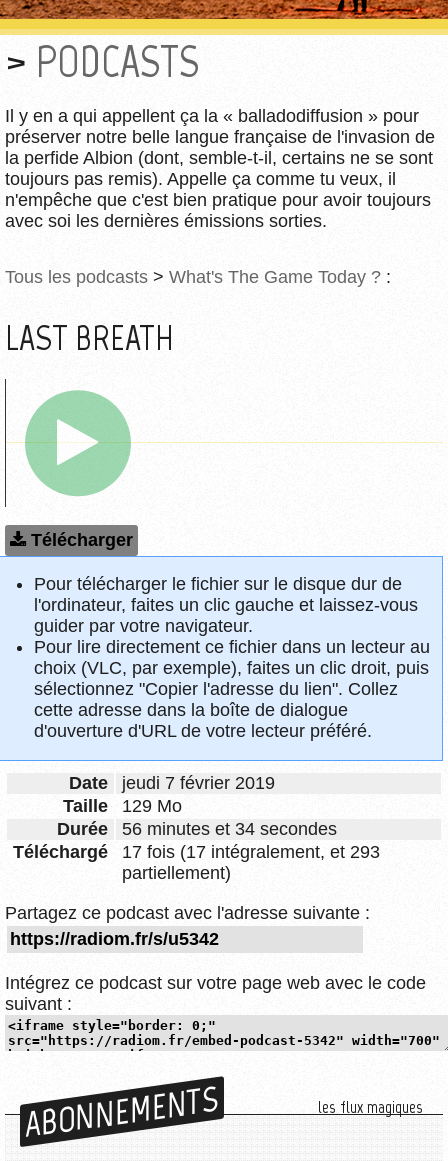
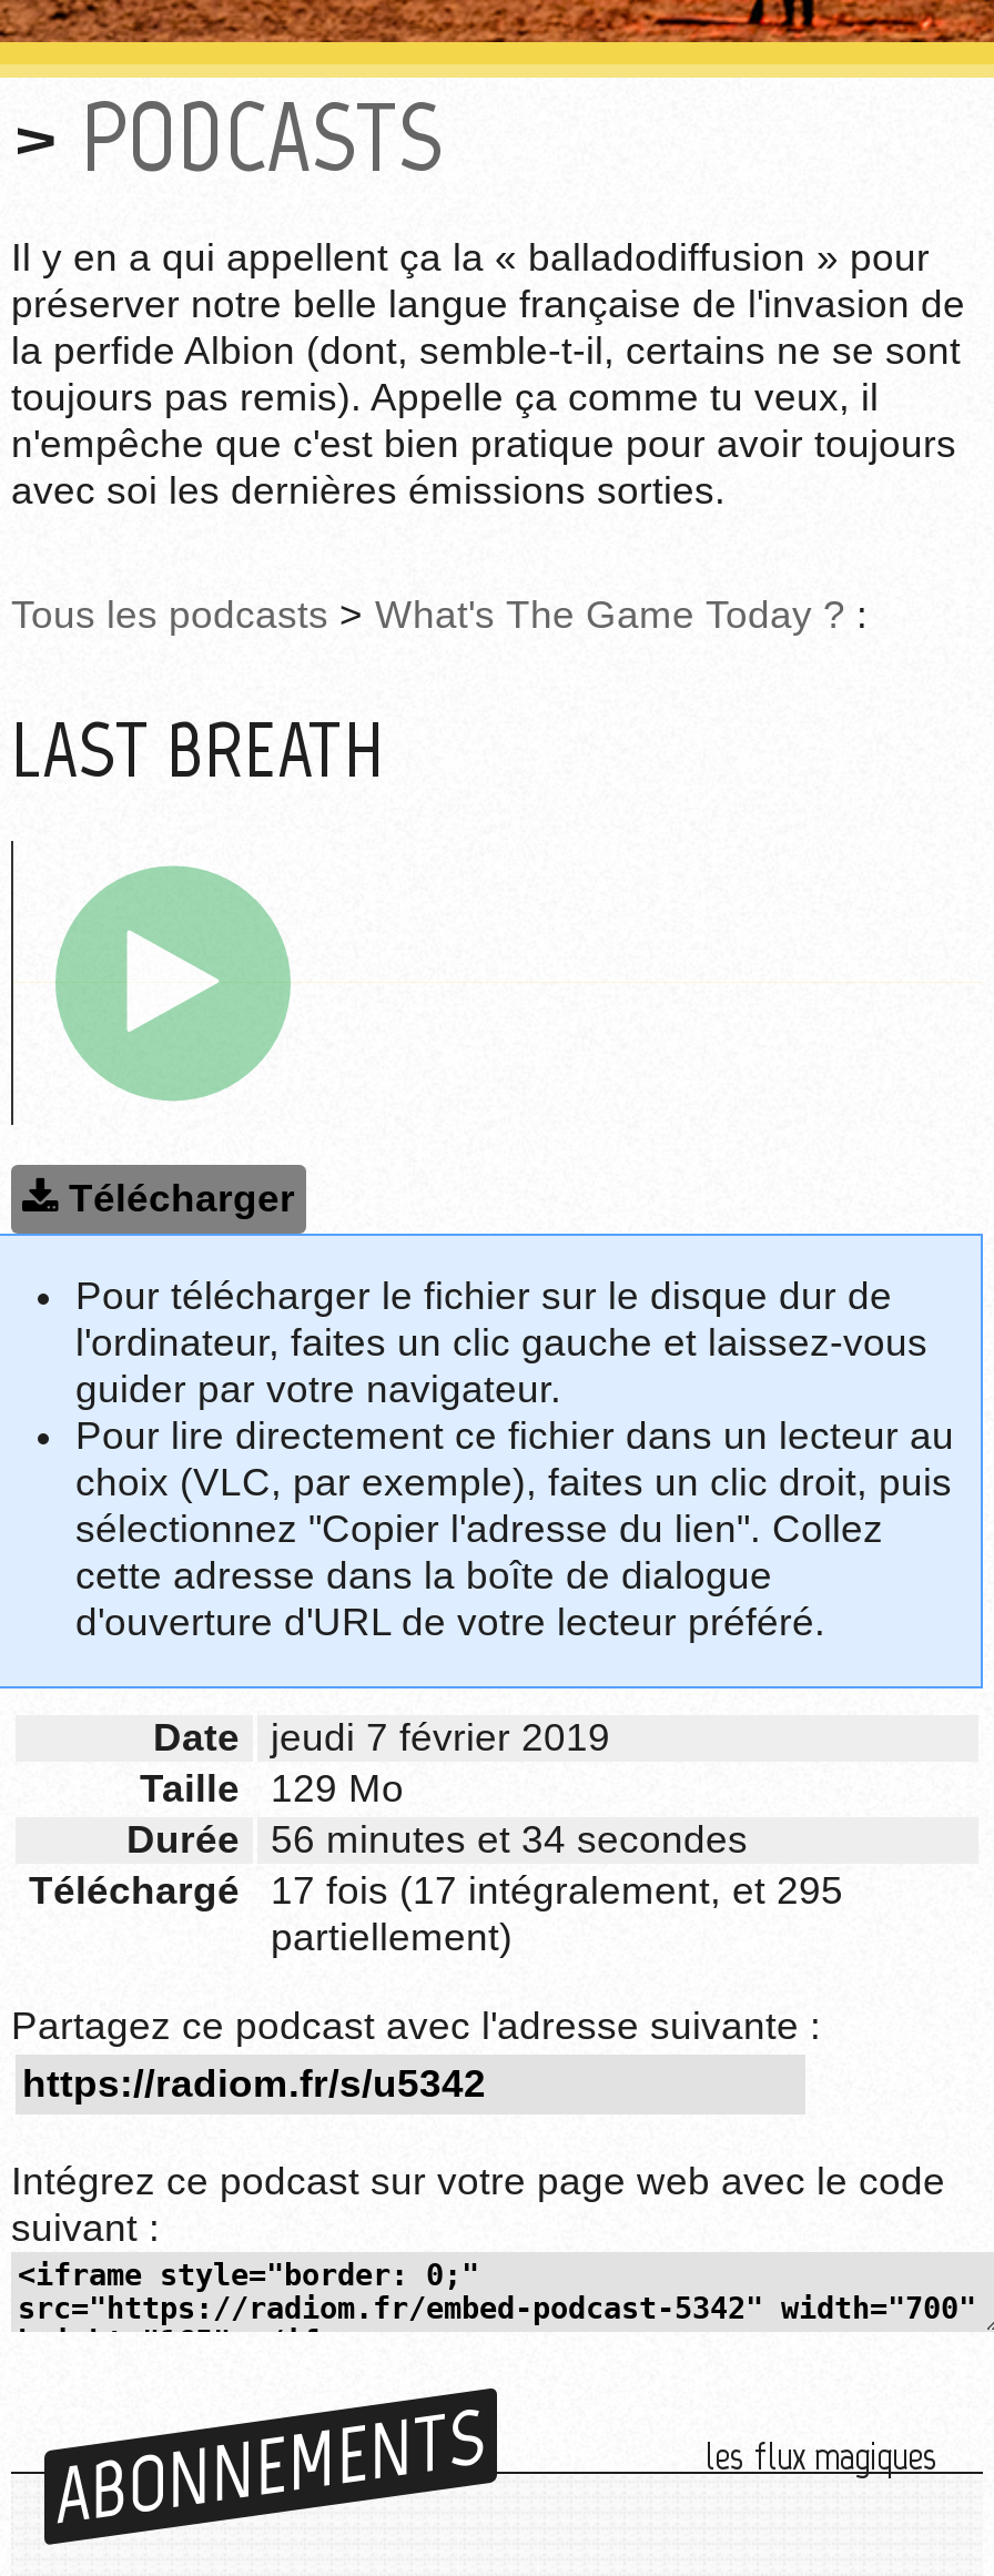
- 17 fois (17 intégralement, et 293
+ 17 fois (17 intégralement, et 295
